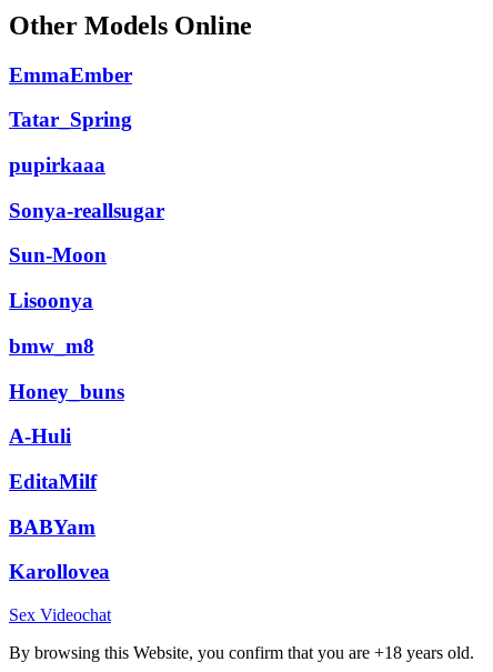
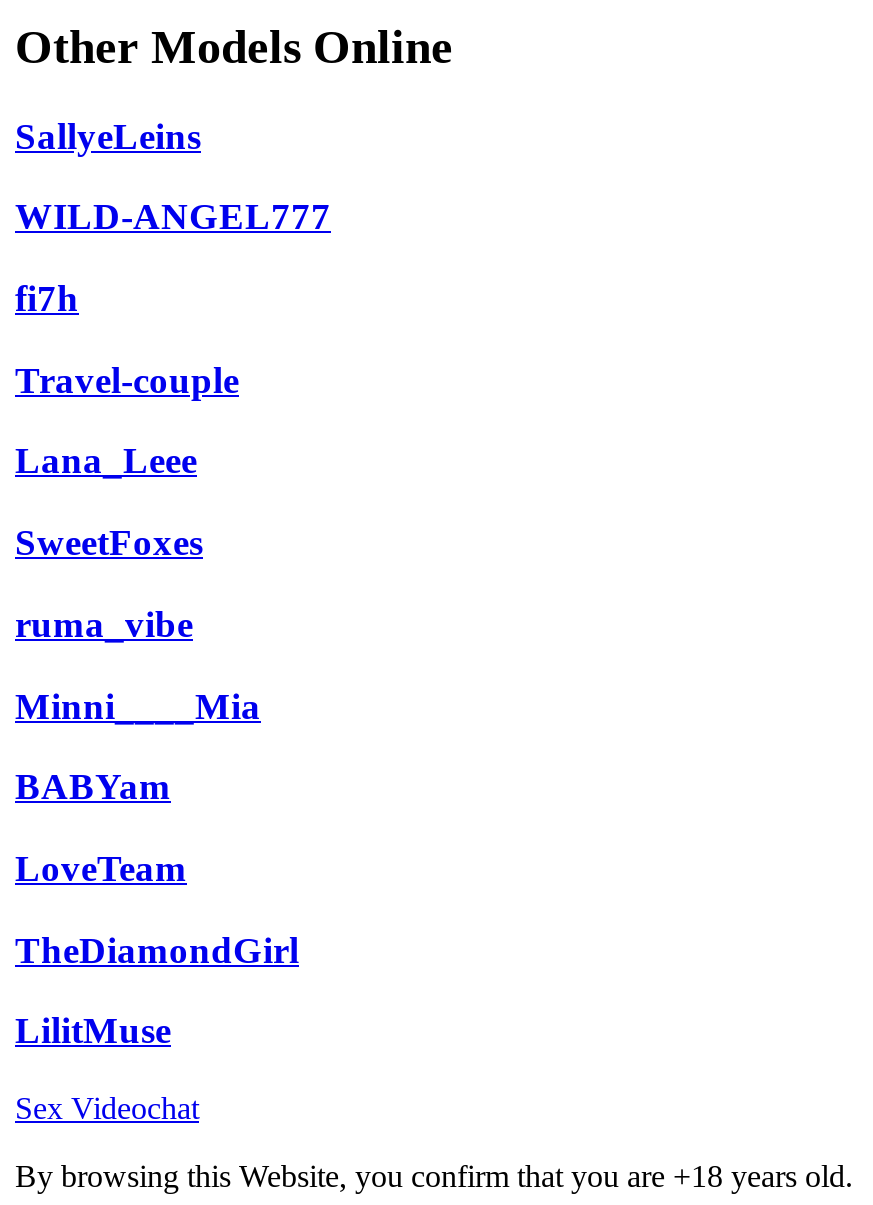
- EmmaEmber
- Tatar_Spring
- pupirkaaa
- Sonya-reallsugar
- Sun-Moon
- Lisoonya
- bmw_m8
- Honey_buns
- A-Huli
- EditaMilf
+ SallyeLeins
+ WILD-ANGEL777
+ fi7h
+ Travel-couple
+ Lana_Leee
+ SweetFoxes
+ ruma_vibe
+ Minni____Mia

moved up: BABYam

- Karollovea
+ LoveTeam
+ TheDiamondGirl
+ LilitMuse
